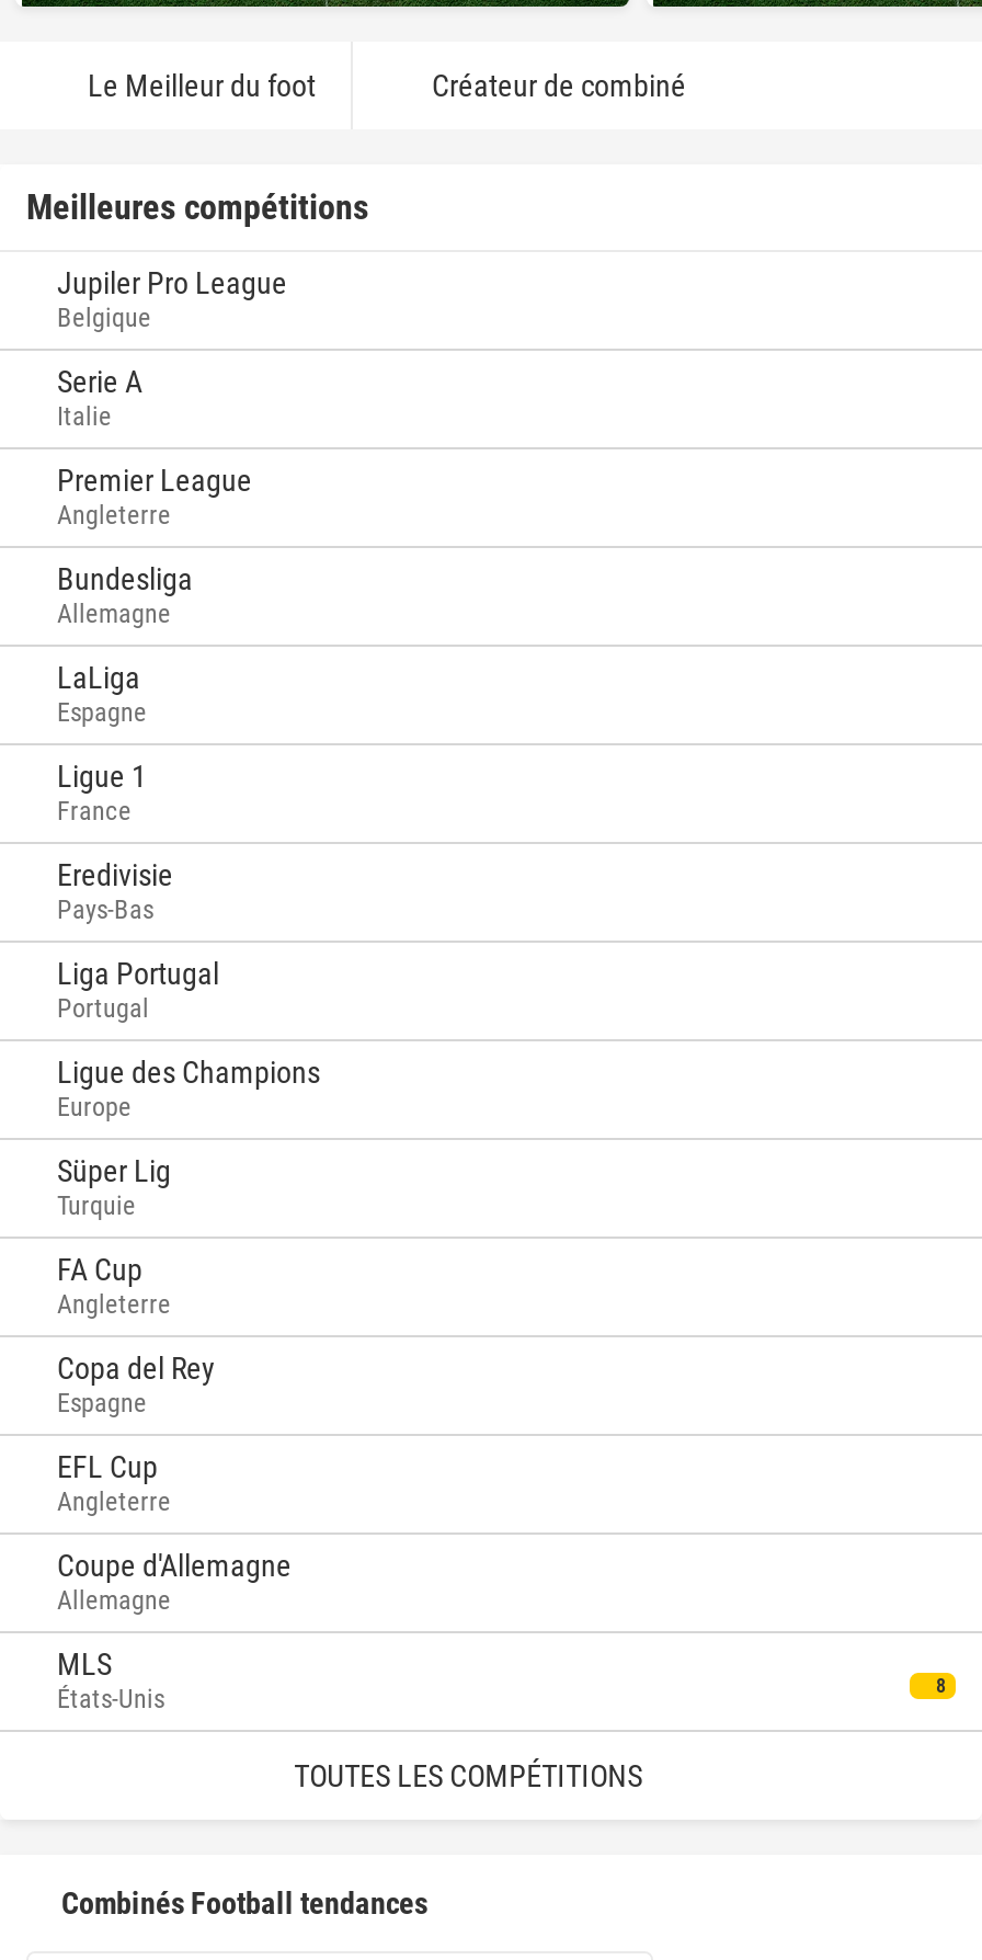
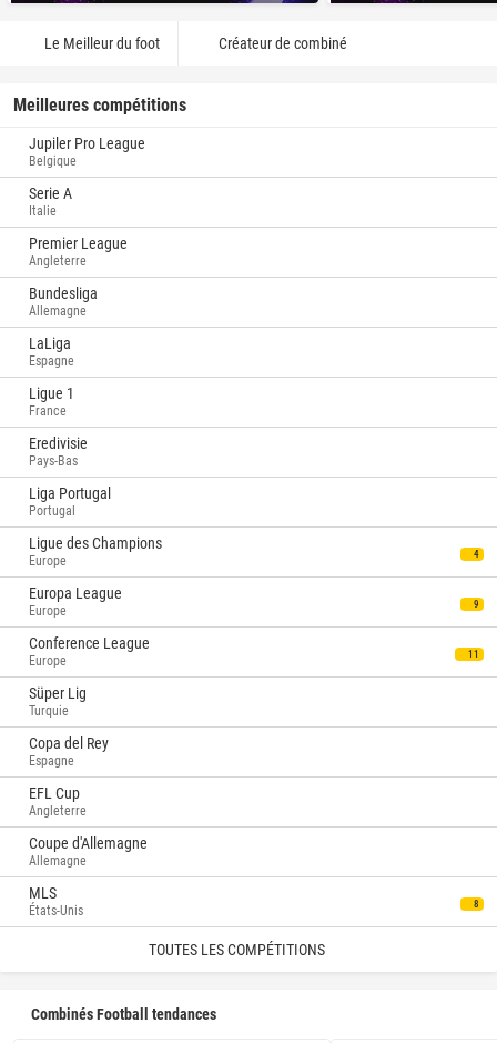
+ 4
+ Europa League
+ Europe
+ 9
+ Conference League
+ Europe
+ 11

moved down: Süper Lig | Turquie

- FA Cup
- Angleterre
